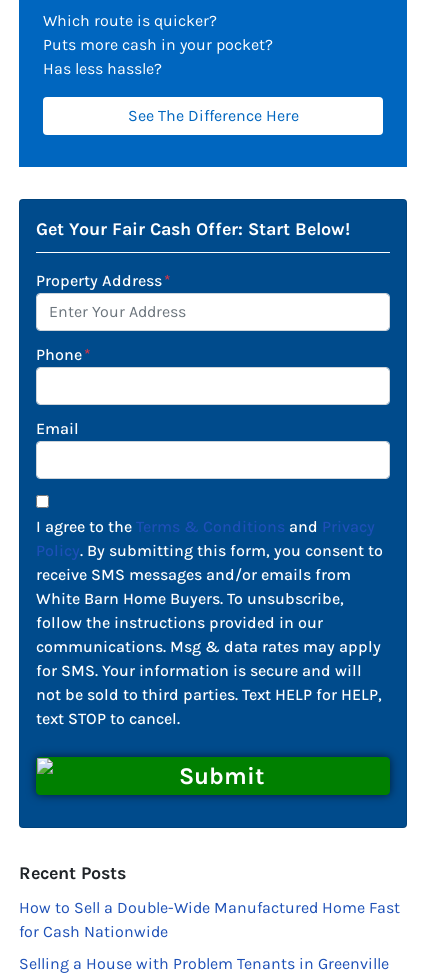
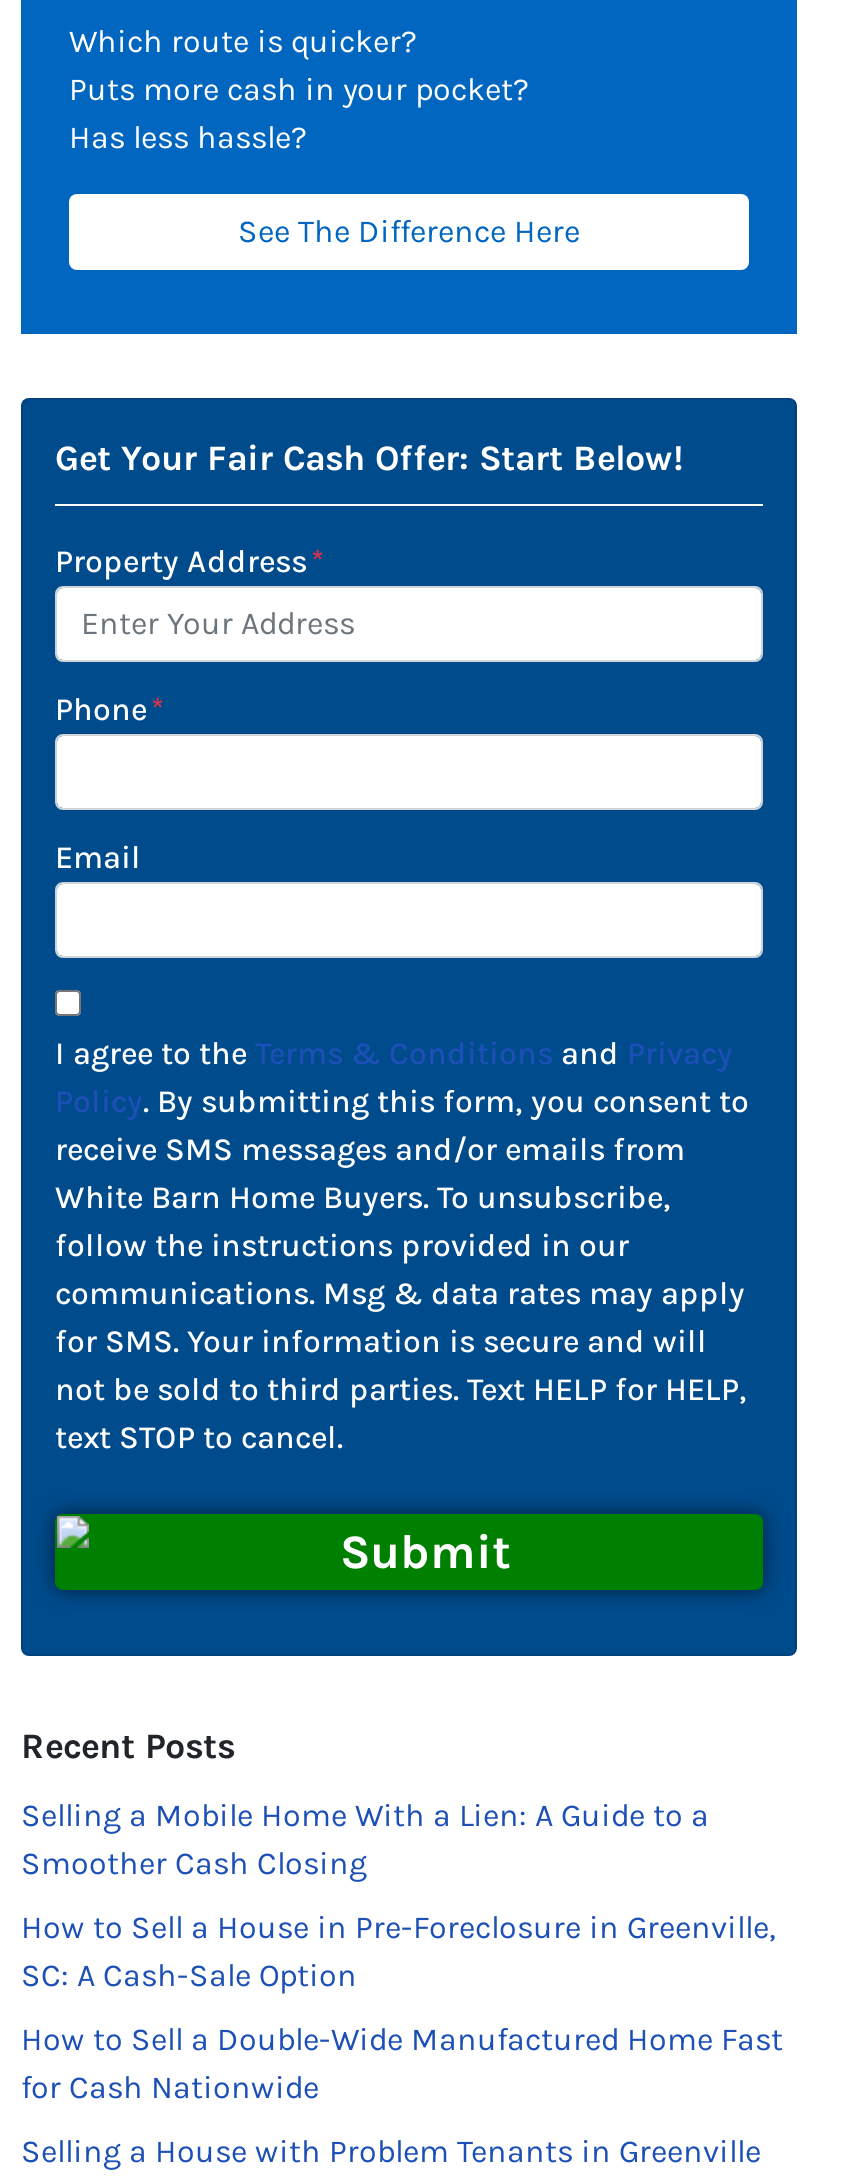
+ Selling a Mobile Home With a Lien: A Guide to a
+ Smoother Cash Closing
+ How to Sell a House in Pre-Foreclosure in Greenville,
+ SC: A Cash-Sale Option
